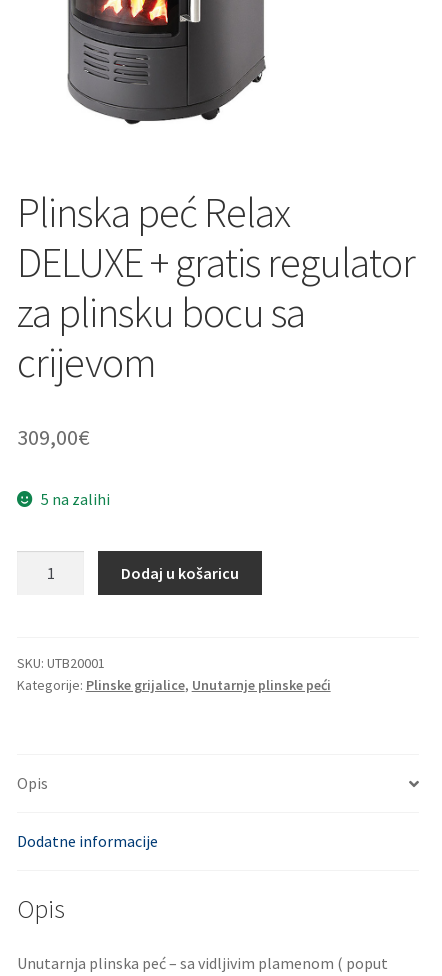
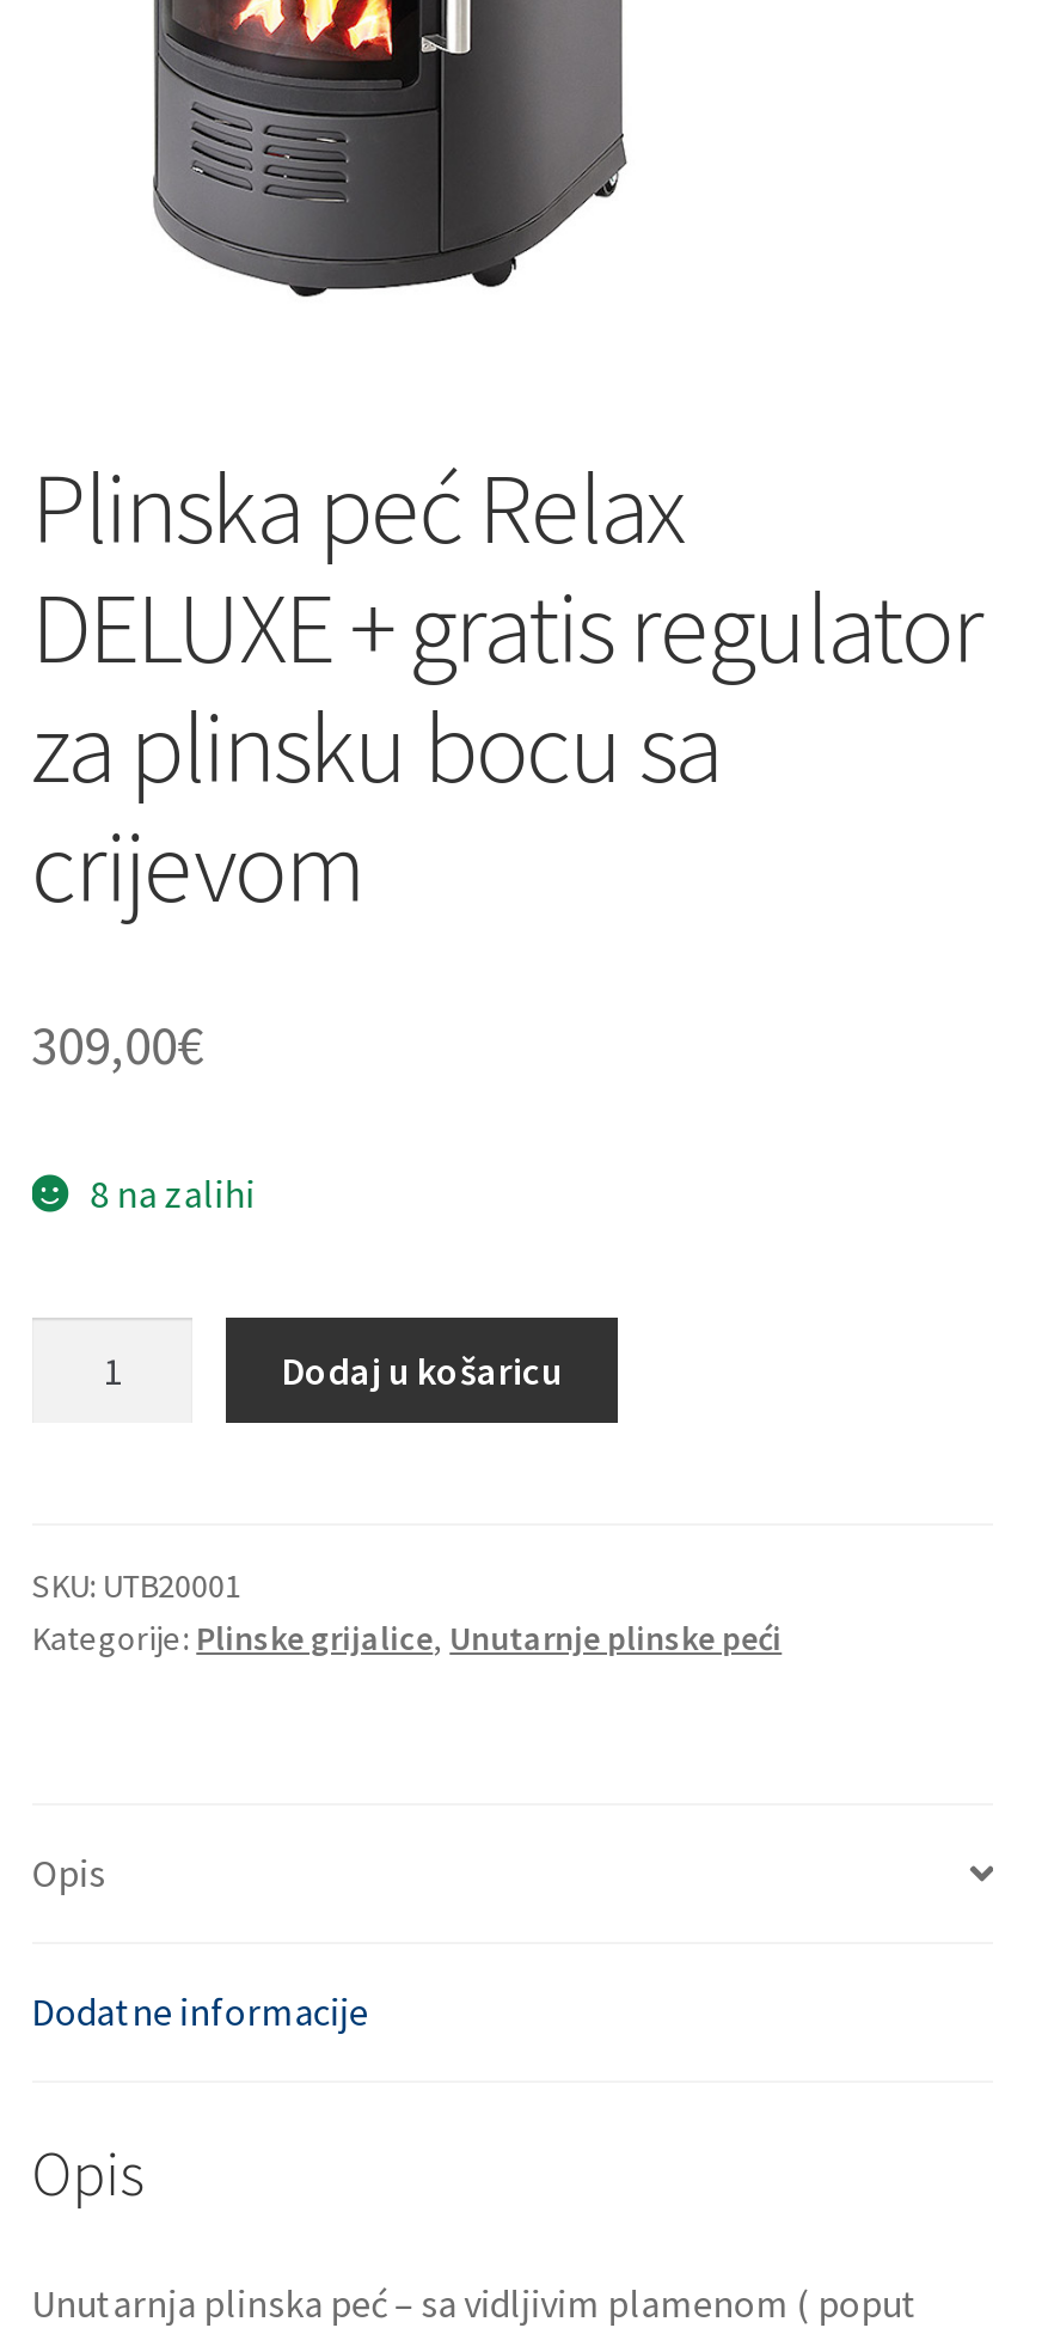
- 5 na zalihi
+ 8 na zalihi
